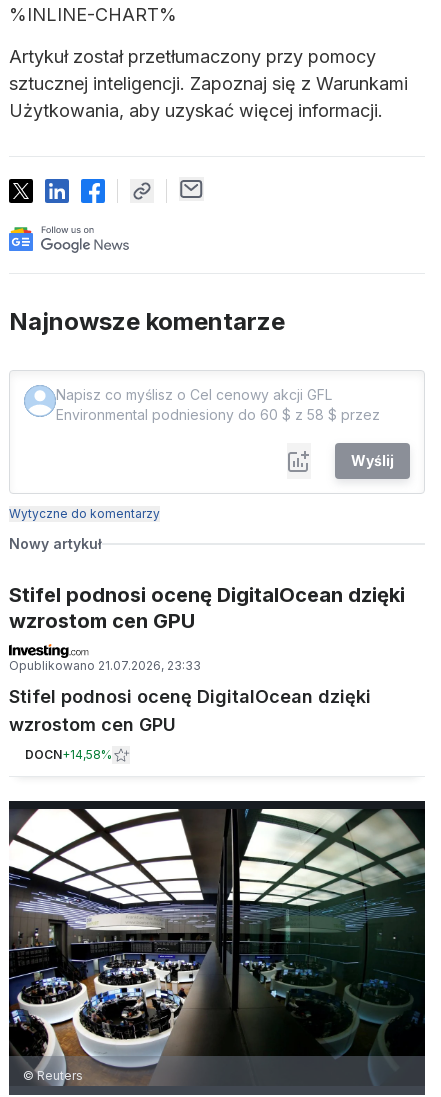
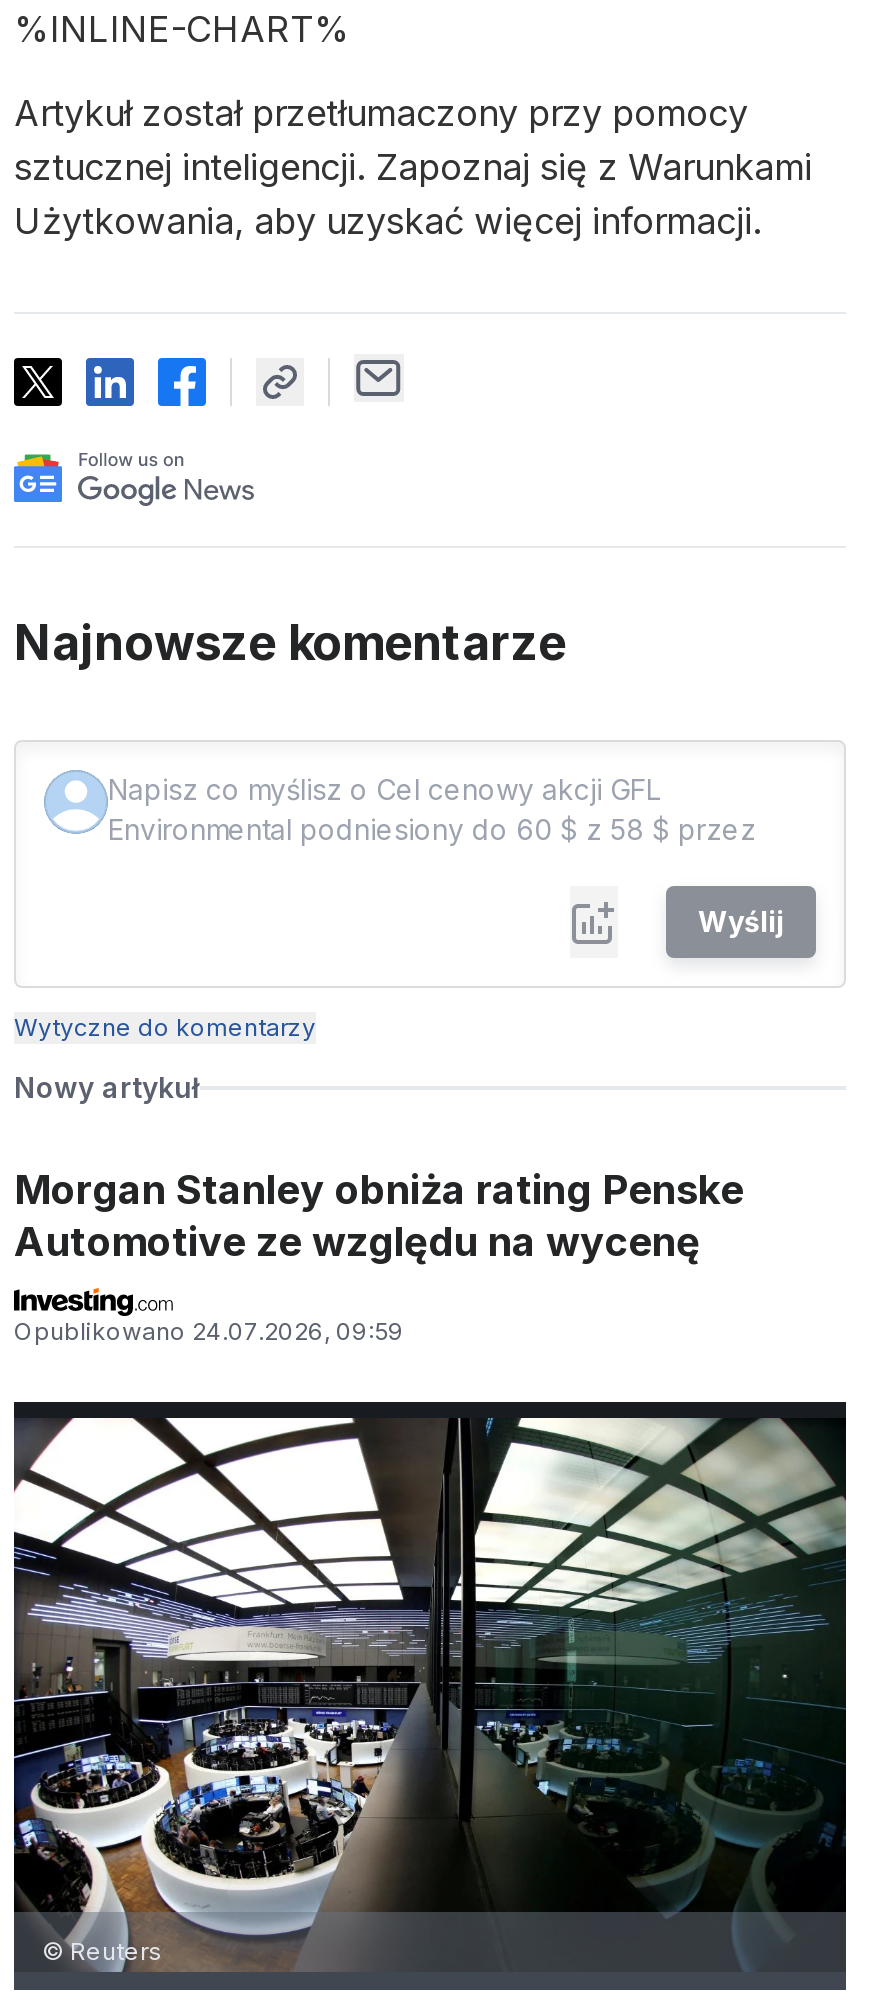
- Stifel podnosi ocenę DigitalOcean dzięki
- wzrostom cen GPU
- Opublikowano 21.07.2026, 23:33
- Stifel podnosi ocenę DigitalOcean dzięki
- wzrostom cen GPU
- DOCN+14,58%
+ Morgan Stanley obniża rating Penske
+ Automotive ze względu na wycenę
+ Opublikowano 24.07.2026, 09:59
